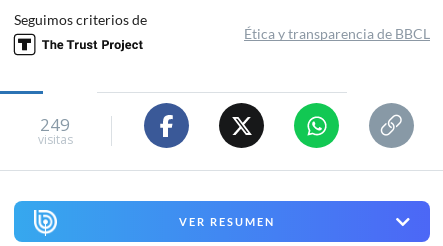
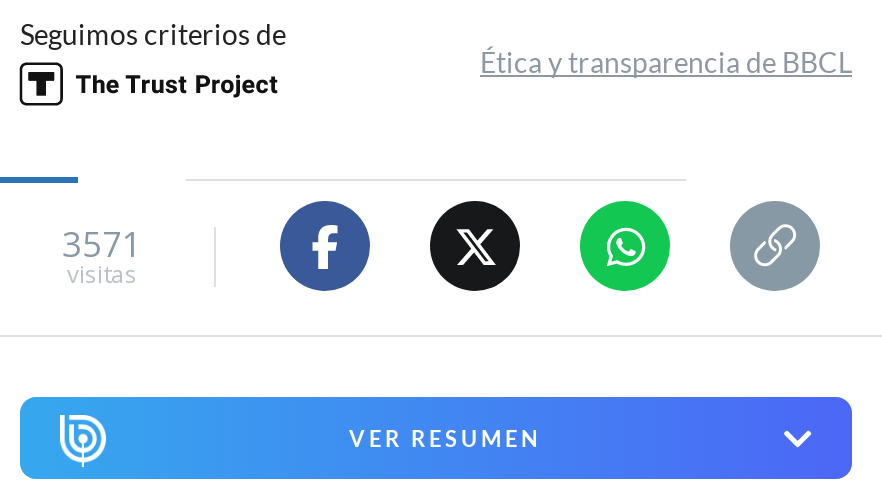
- 249
+ 3571
